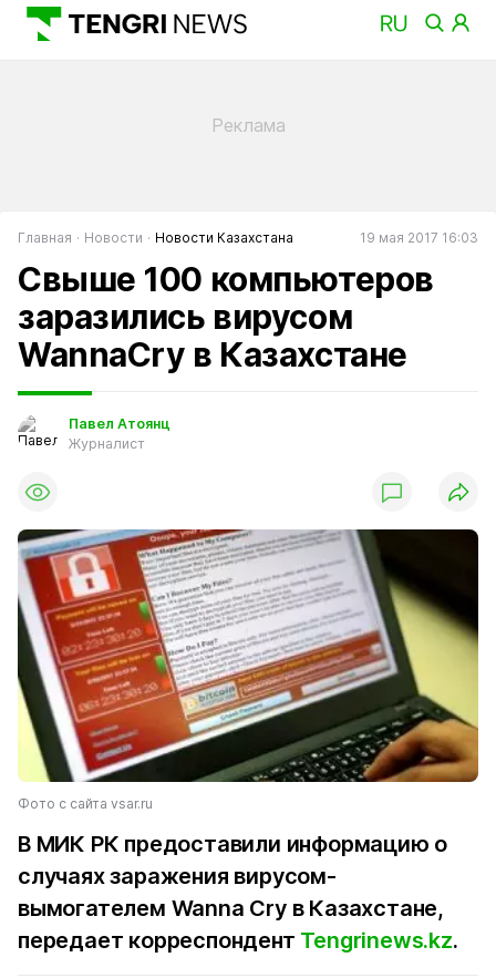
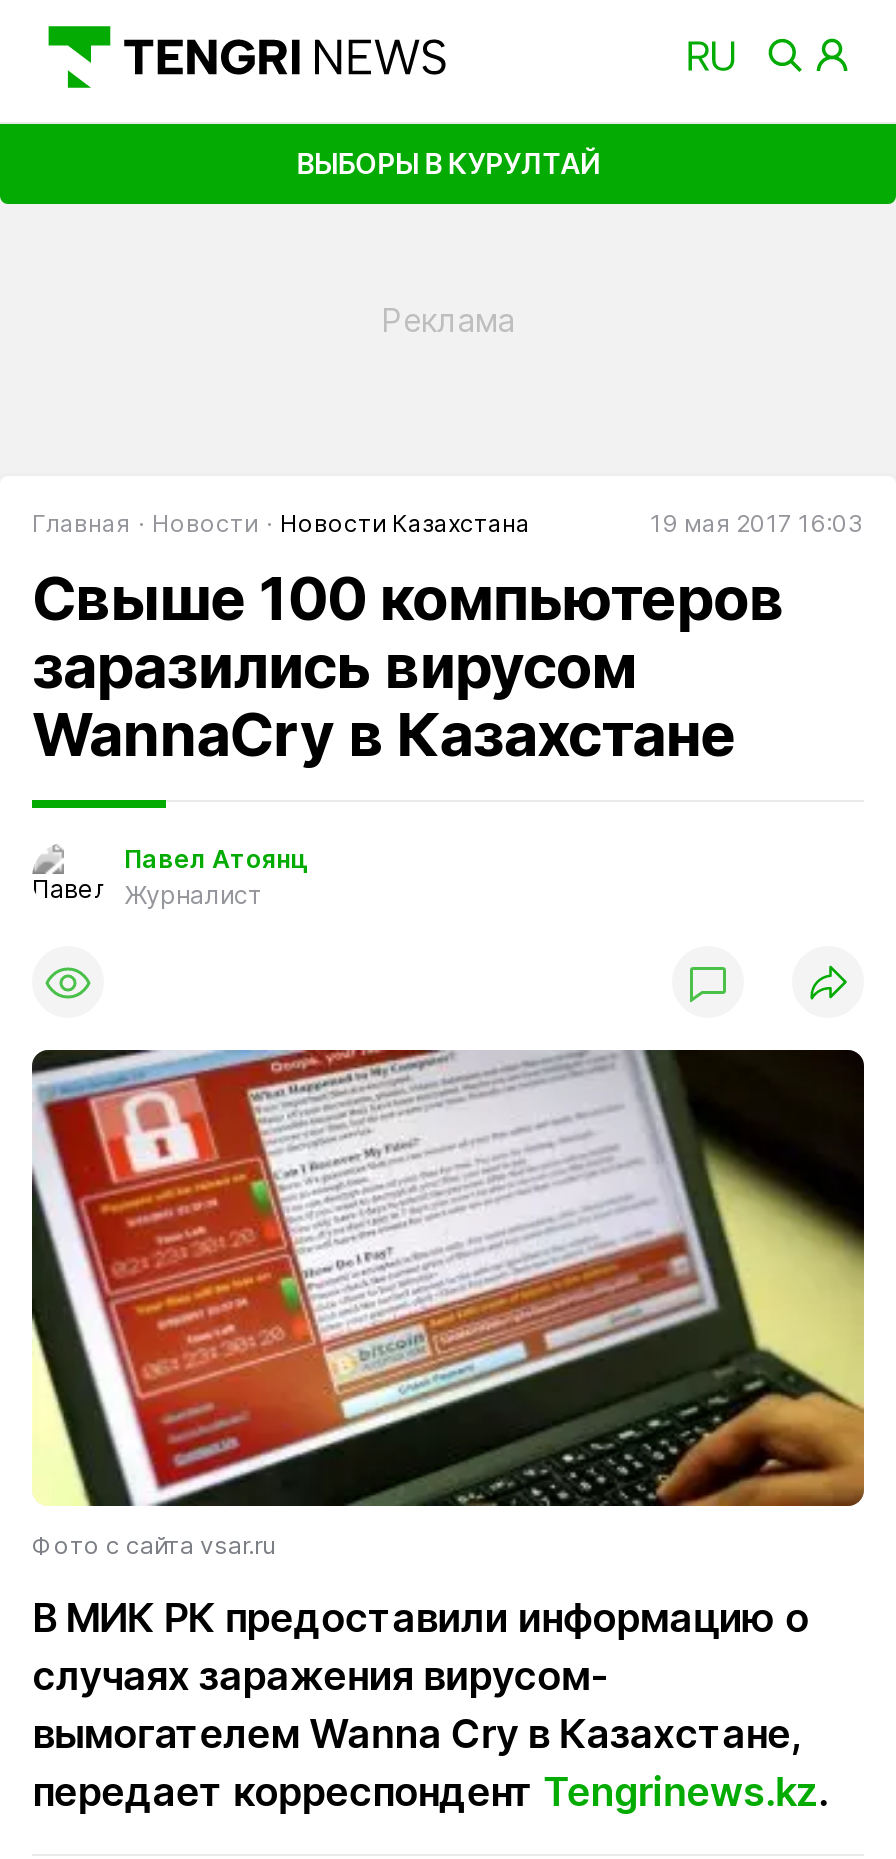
+ ВЫБОРЫ В КУРУЛТАЙ
